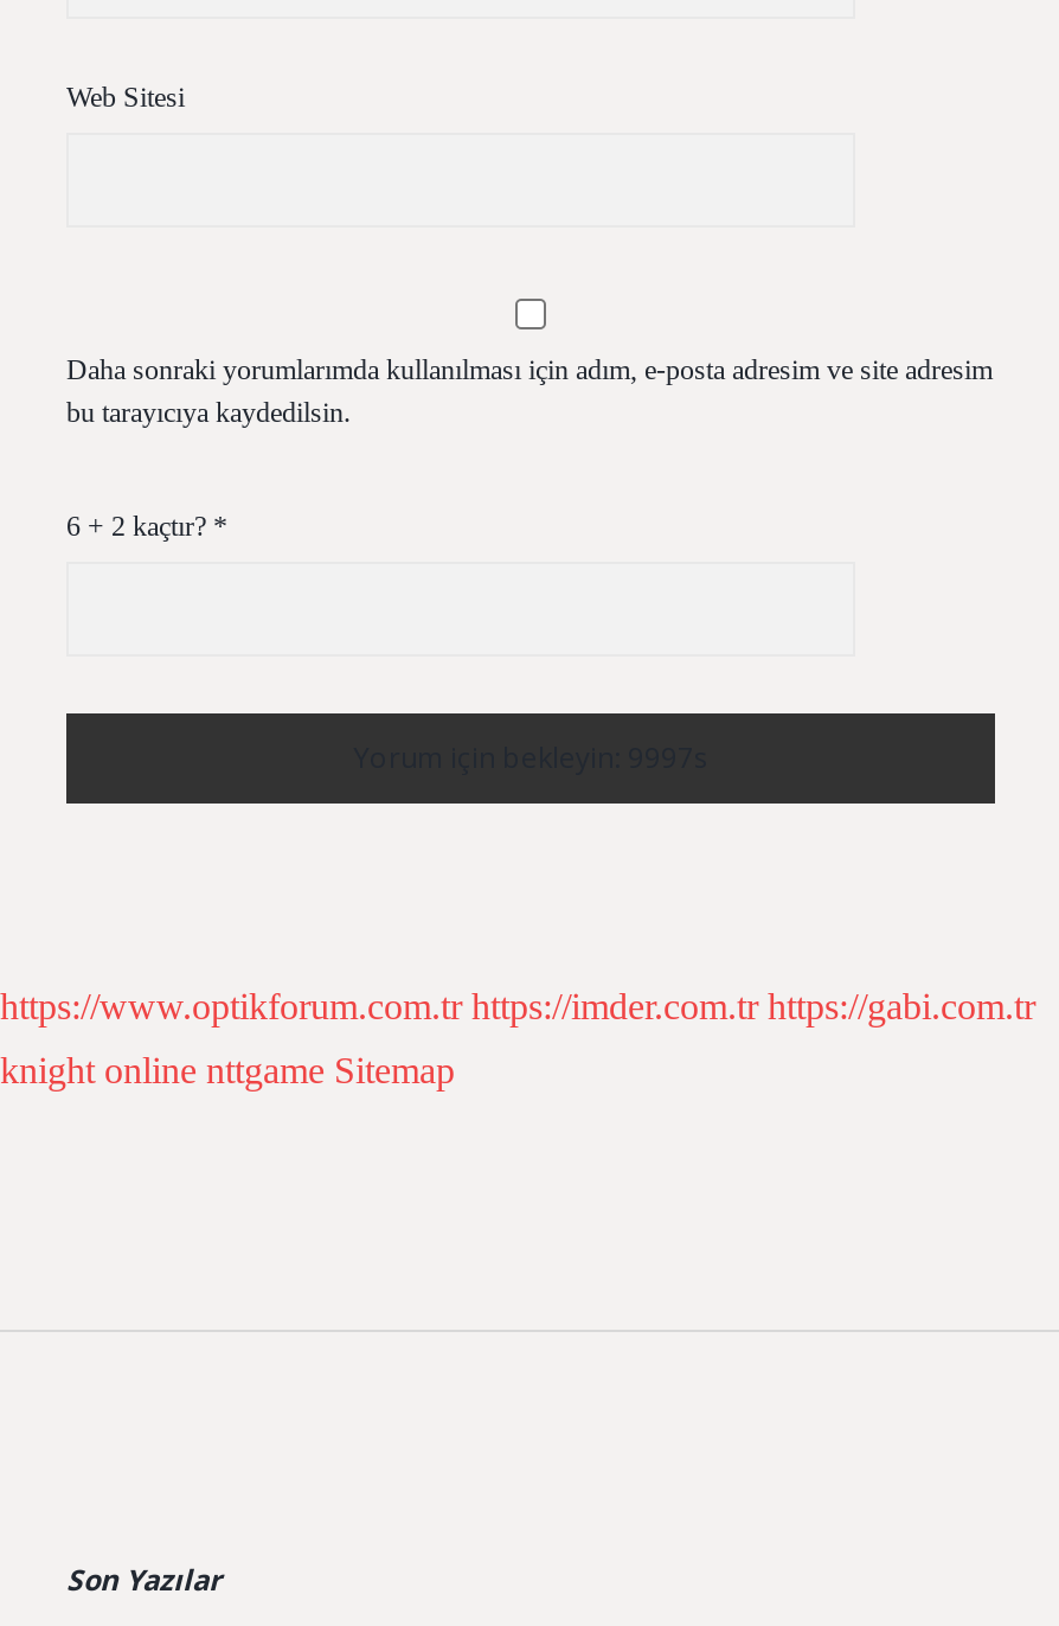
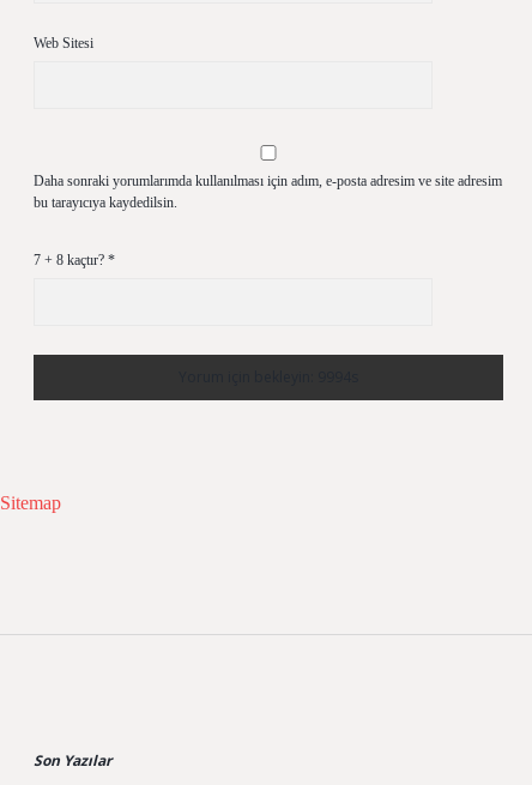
- 6 + 2 kaçtır? *
+ 7 + 8 kaçtır? *

- https://www.optikforum.com.tr https://imder.com.tr https://gabi.com.tr
- knight online nttgame Sitemap
+ Sitemap
